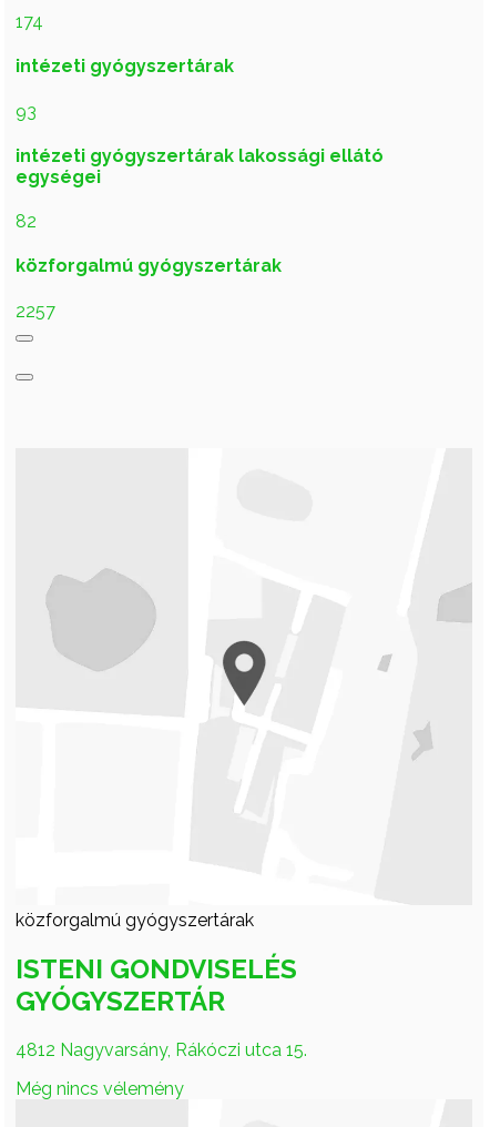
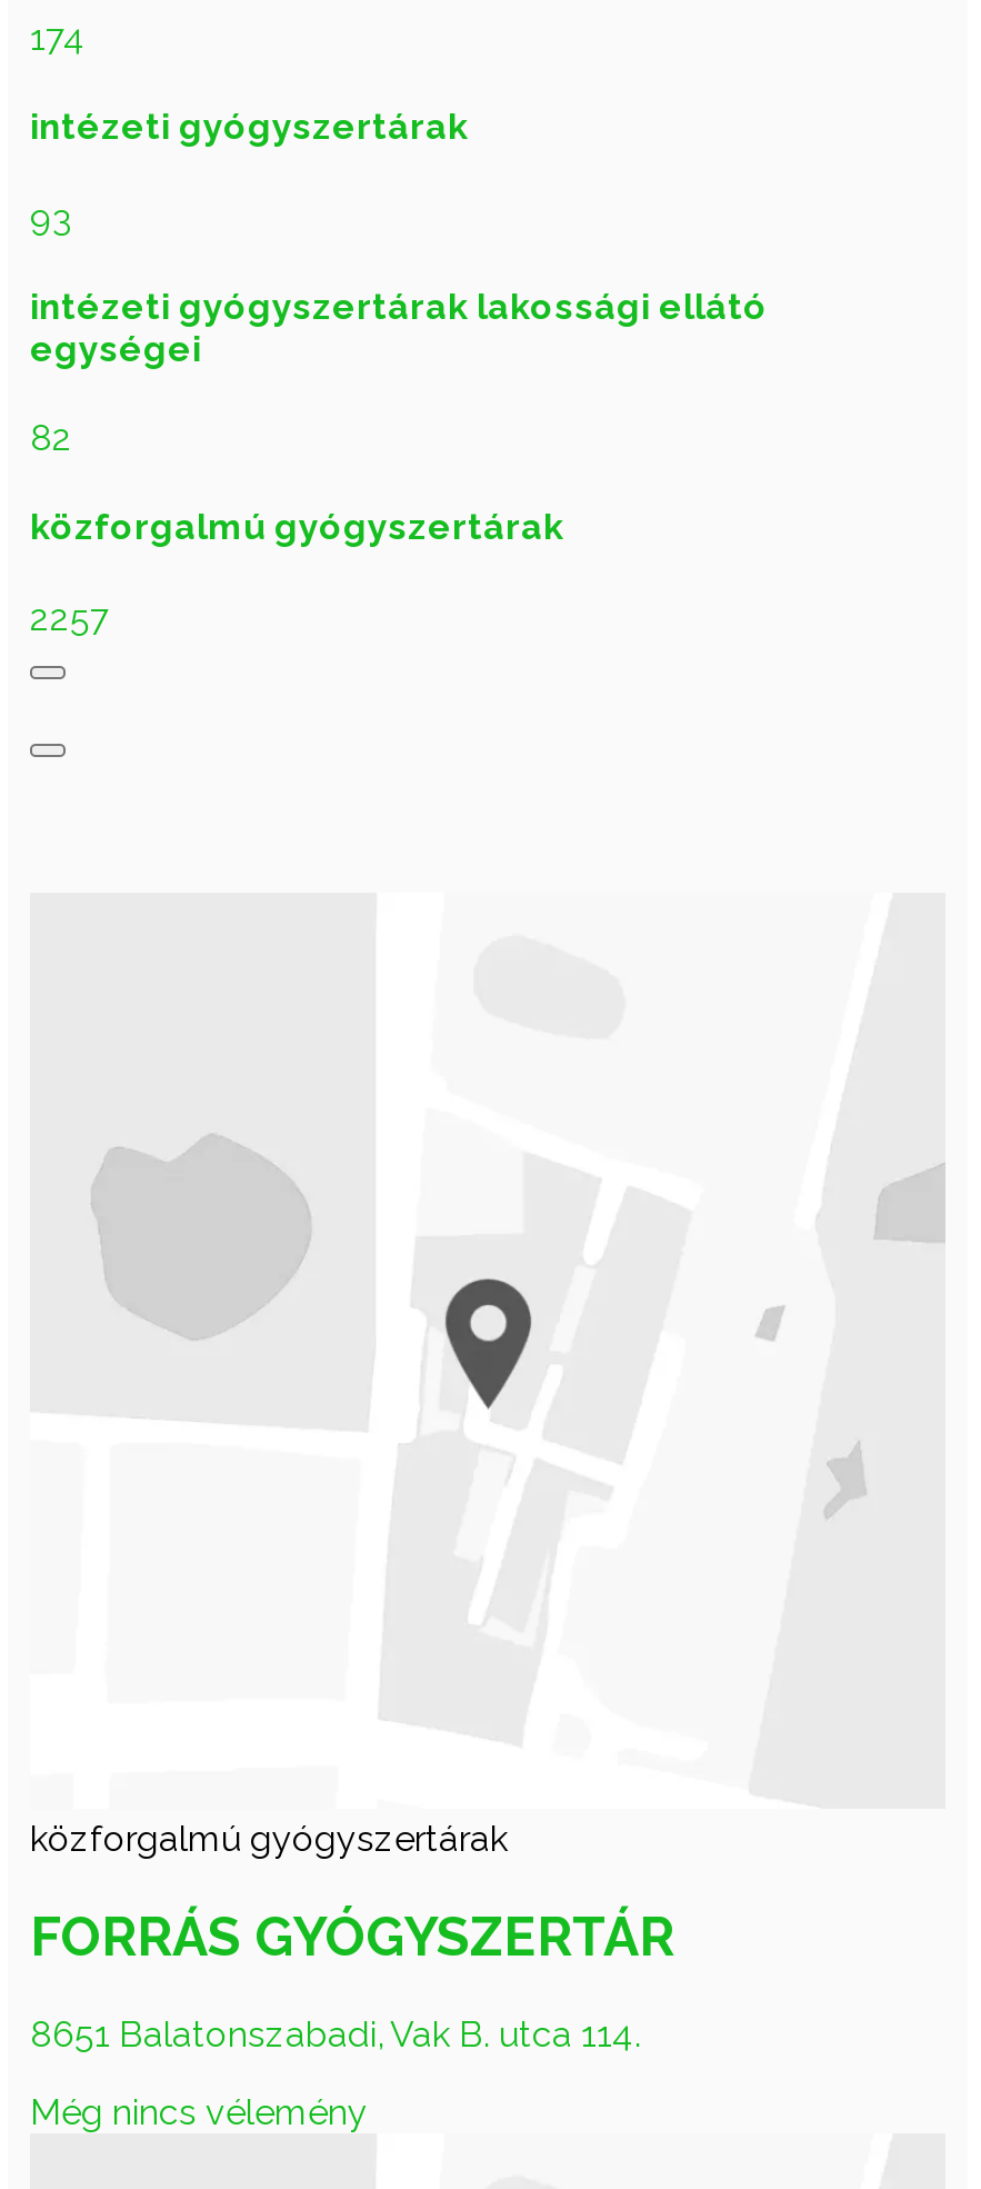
- ISTENI GONDVISELÉS
- GYÓGYSZERTÁR
+ FORRÁS GYÓGYSZERTÁR

- 4812 Nagyvarsány, Rákóczi utca 15.
+ 8651 Balatonszabadi, Vak B. utca 114.
